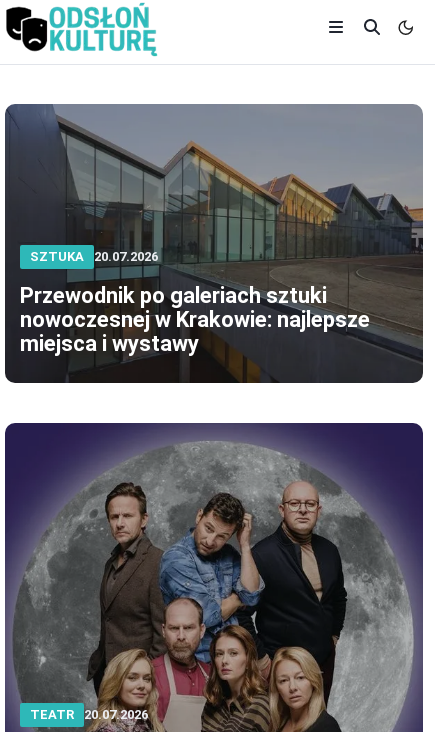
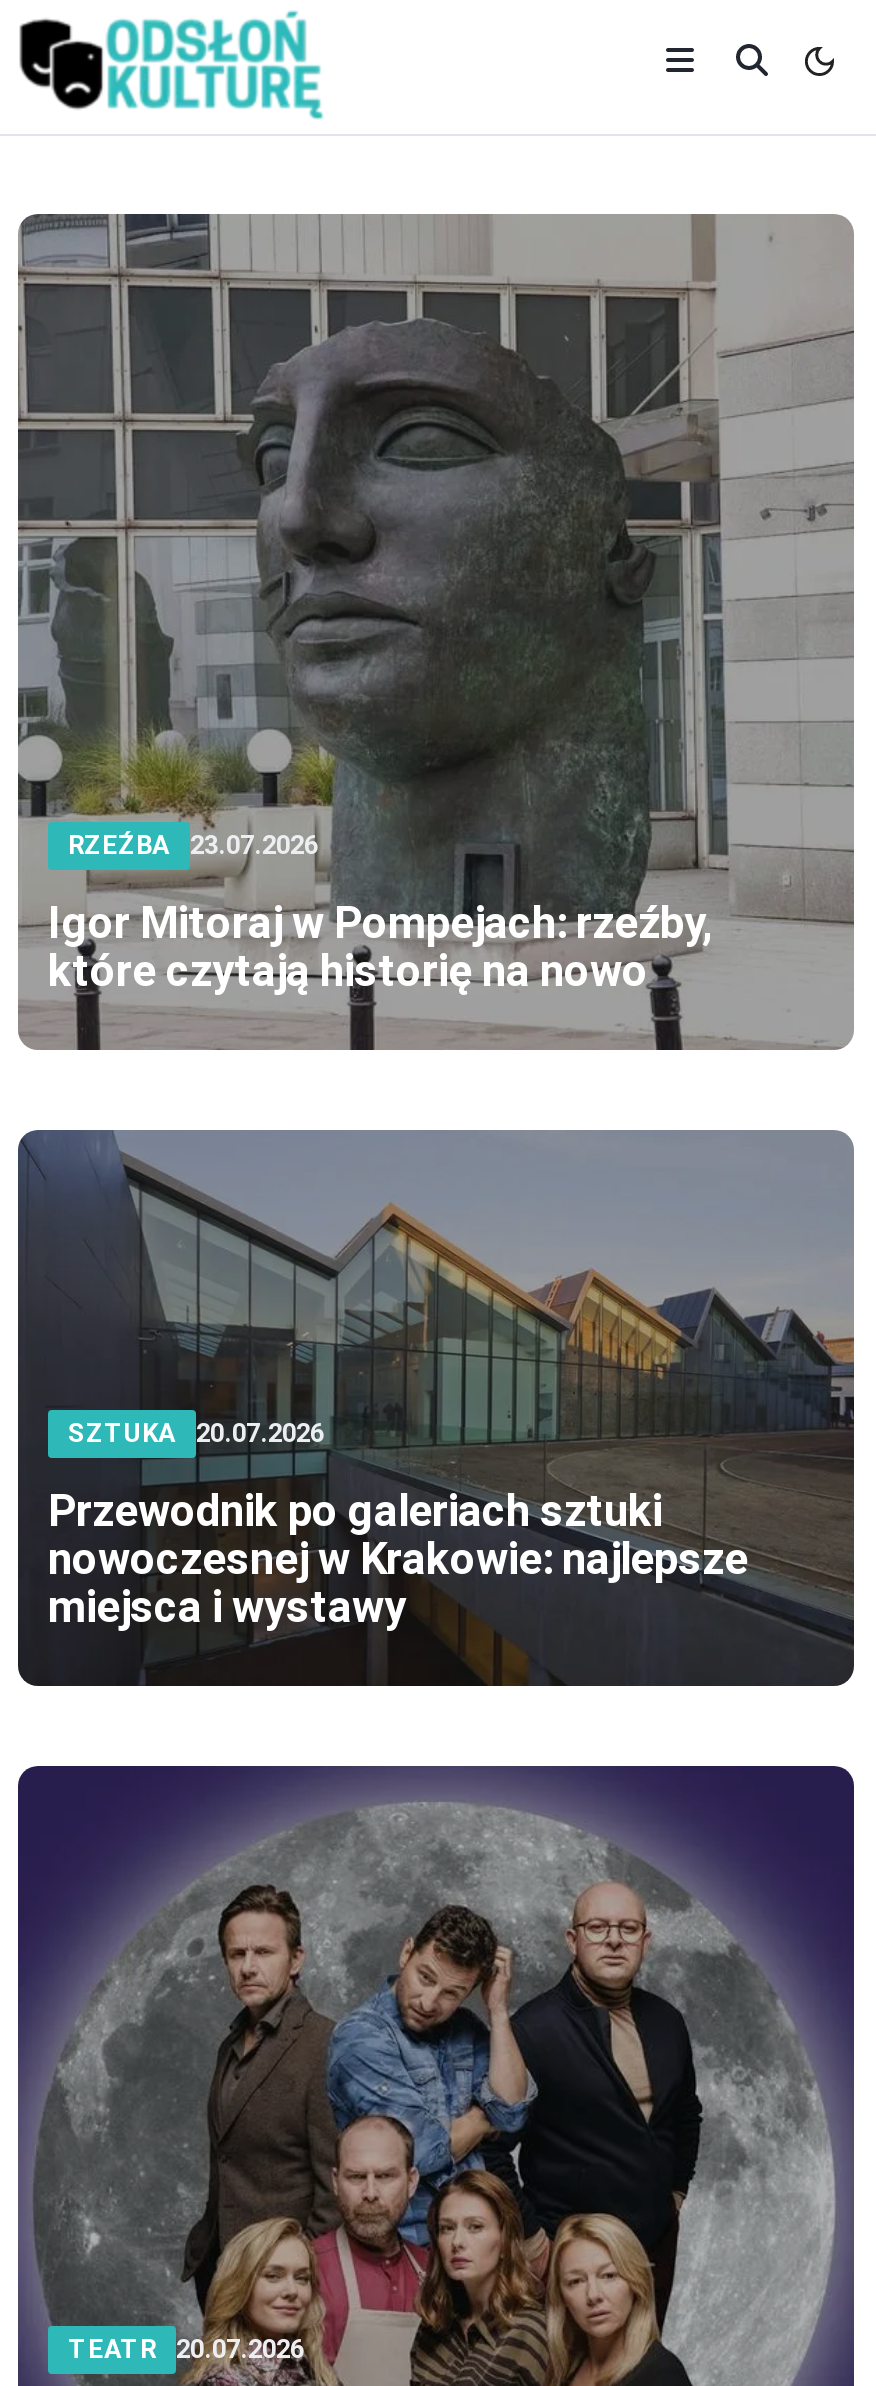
+ [image]
+ RZEŹBA
+ 23.07.2026
+ Igor Mitoraj w Pompejach: rzeźby,
+ które czytają historię na nowo
